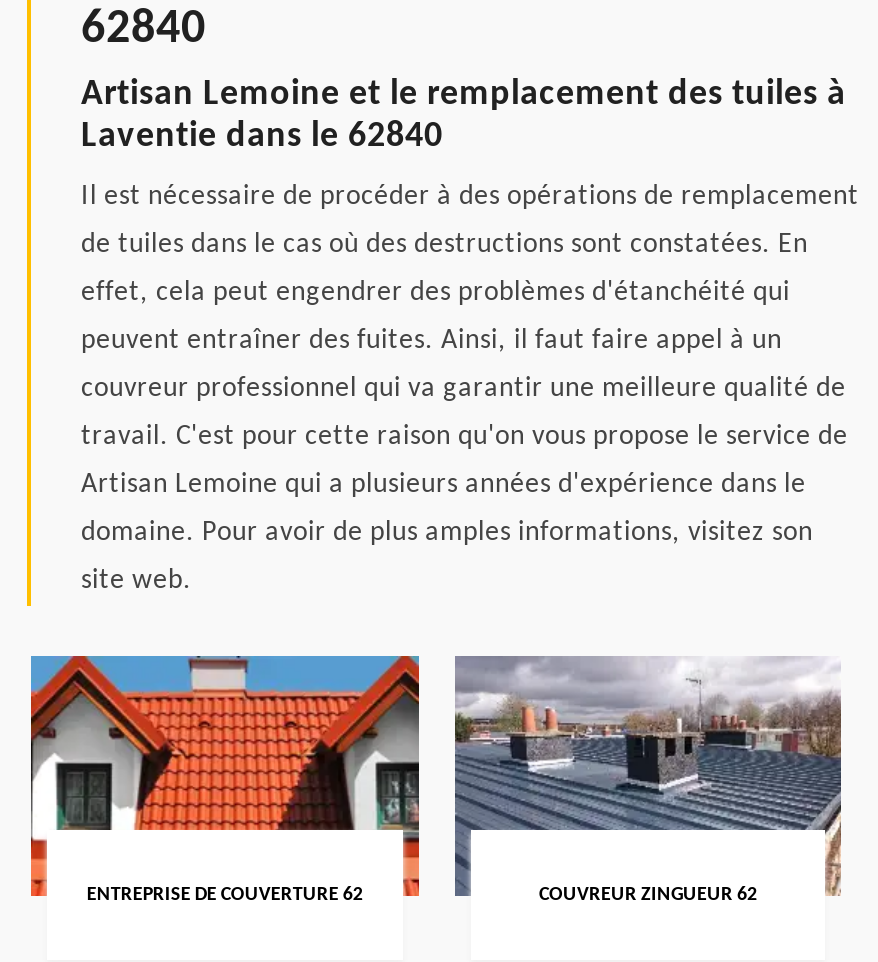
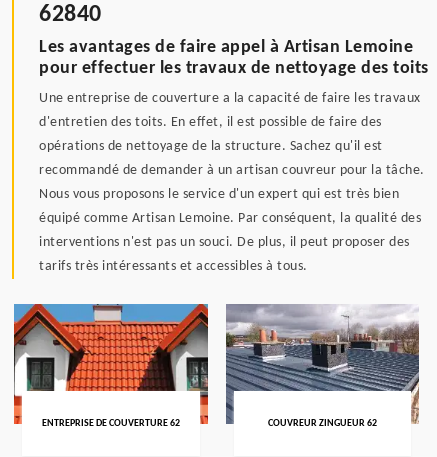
- Artisan Lemoine et le remplacement des tuiles à
- Laventie dans le 62840
- Il est nécessaire de procéder à des opérations de remplacement
- de tuiles dans le cas où des destructions sont constatées. En
- effet, cela peut engendrer des problèmes d'étanchéité qui
- peuvent entraîner des fuites. Ainsi, il faut faire appel à un
- couvreur professionnel qui va garantir une meilleure qualité de
- travail. C'est pour cette raison qu'on vous propose le service de
- Artisan Lemoine qui a plusieurs années d'expérience dans le
- domaine. Pour avoir de plus amples informations, visitez son
- site web.
+ Les avantages de faire appel à Artisan Lemoine
+ pour effectuer les travaux de nettoyage des toits
+ Une entreprise de couverture a la capacité de faire les travaux
+ d'entretien des toits. En effet, il est possible de faire des
+ opérations de nettoyage de la structure. Sachez qu'il est
+ recommandé de demander à un artisan couvreur pour la tâche.
+ Nous vous proposons le service d'un expert qui est très bien
+ équipé comme Artisan Lemoine. Par conséquent, la qualité des
+ interventions n'est pas un souci. De plus, il peut proposer des
+ tarifs très intéressants et accessibles à tous.
